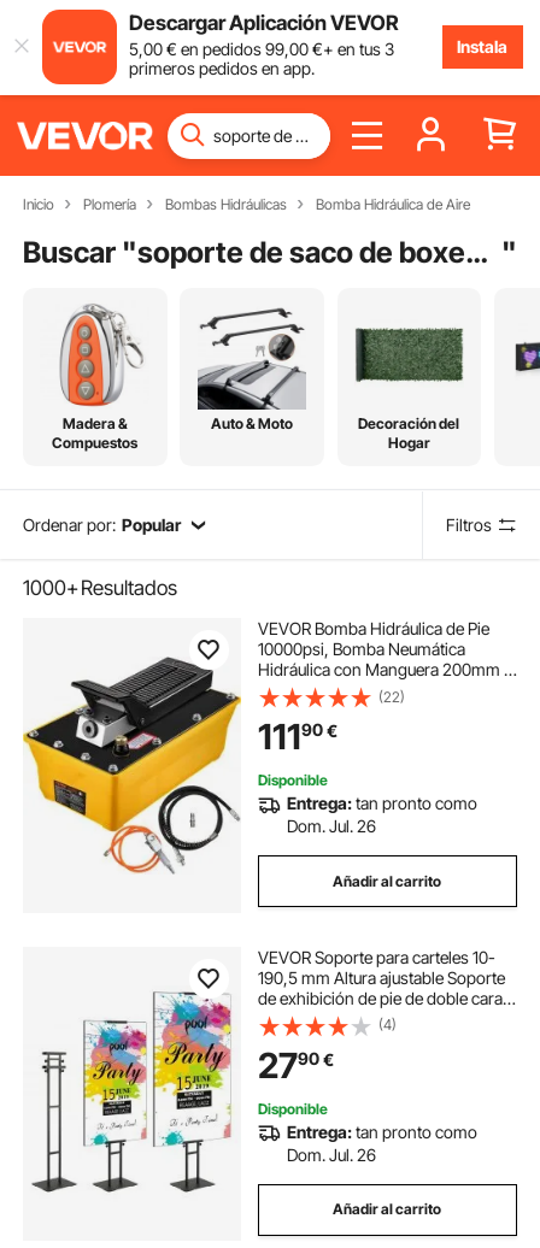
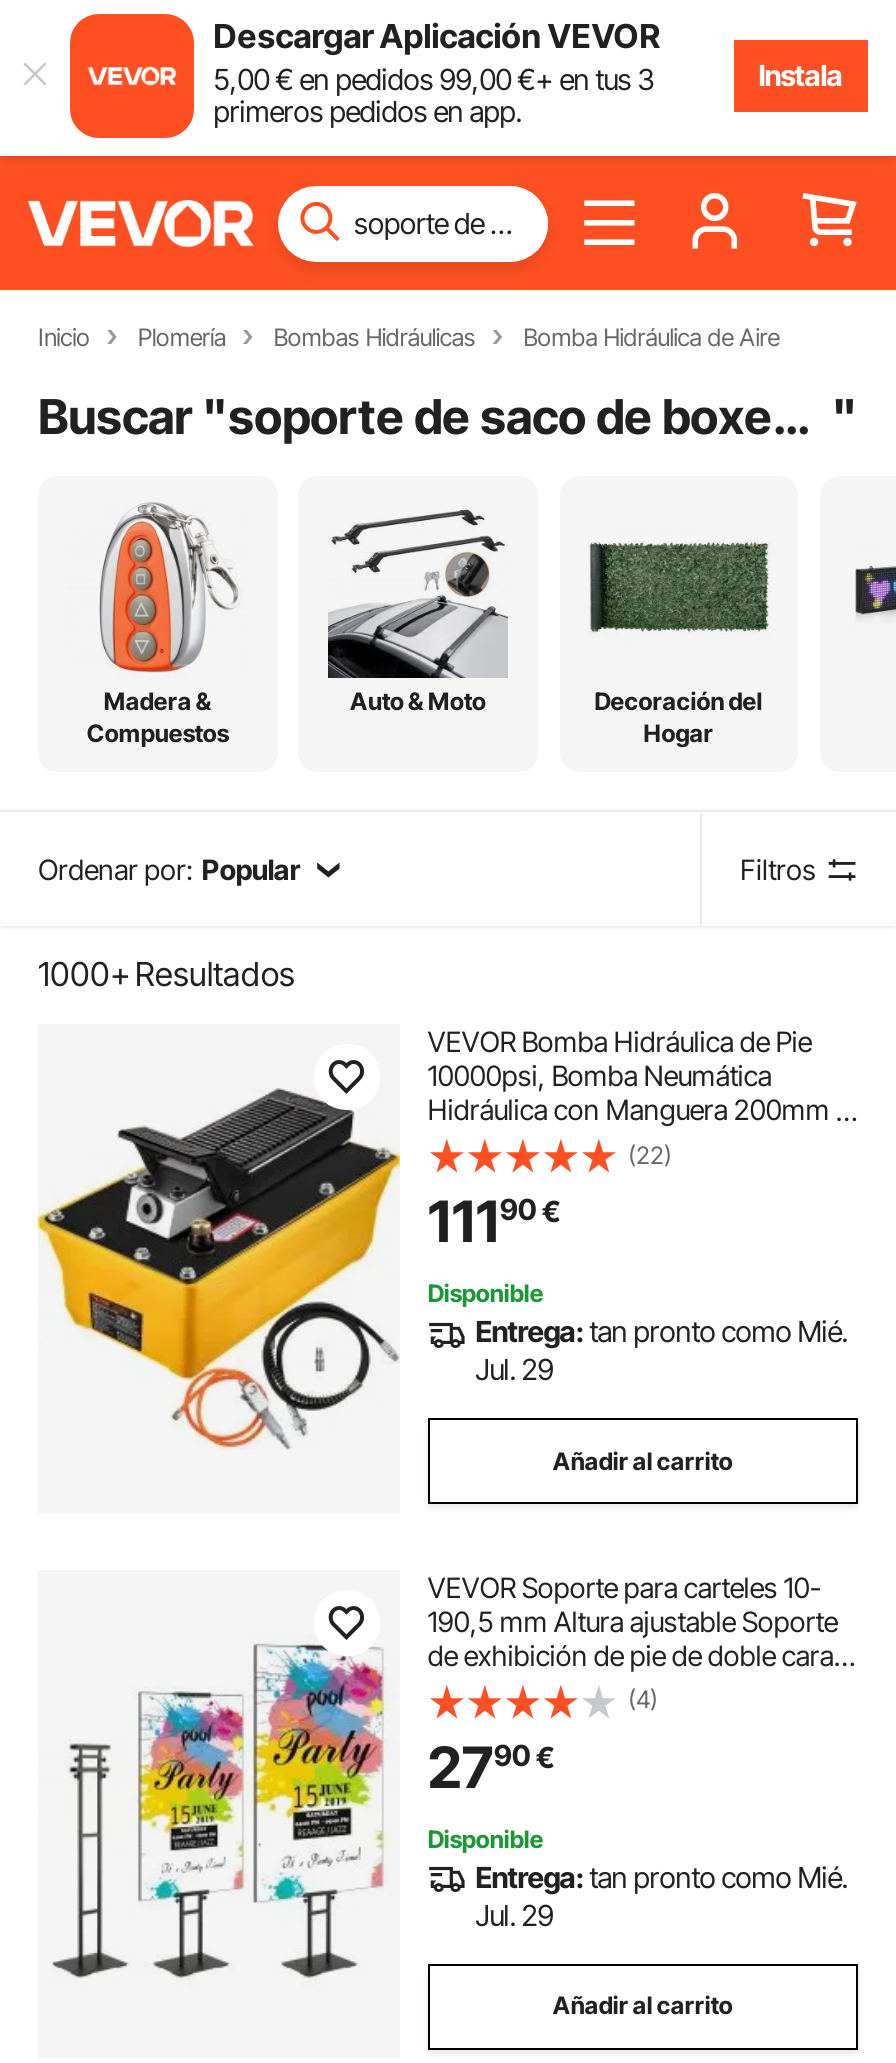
- Entrega: tan pronto como
- Dom. Jul. 26
+ Entrega: tan pronto como Mié.
+ Jul. 29

- Entrega: tan pronto como
- Dom. Jul. 26
+ Entrega: tan pronto como Mié.
+ Jul. 29
